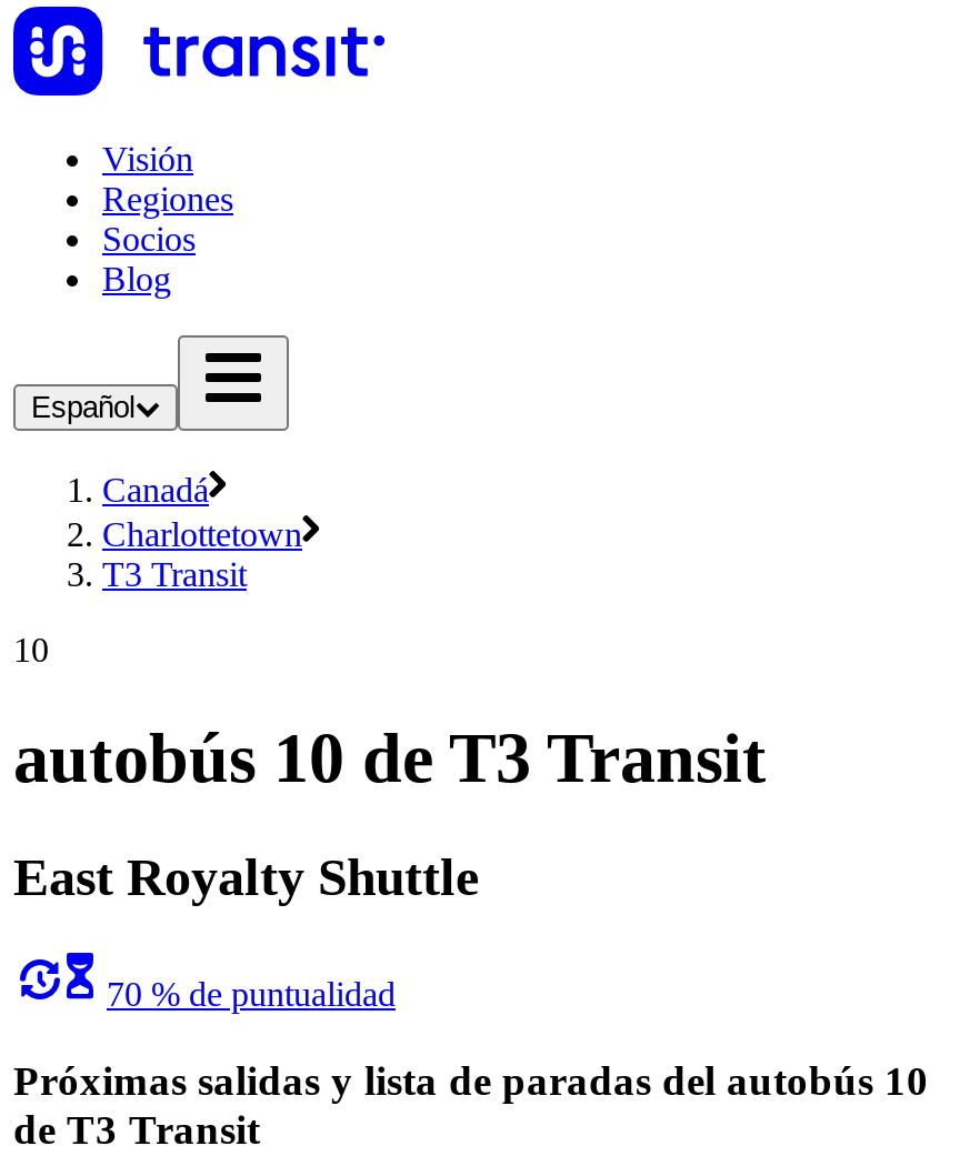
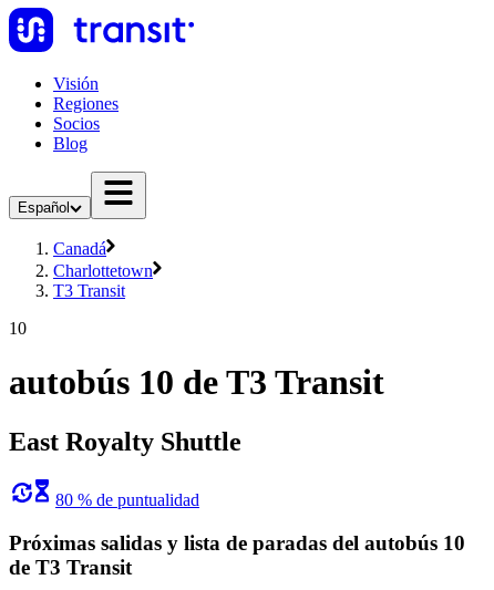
- 70 % de puntualidad
+ 80 % de puntualidad
